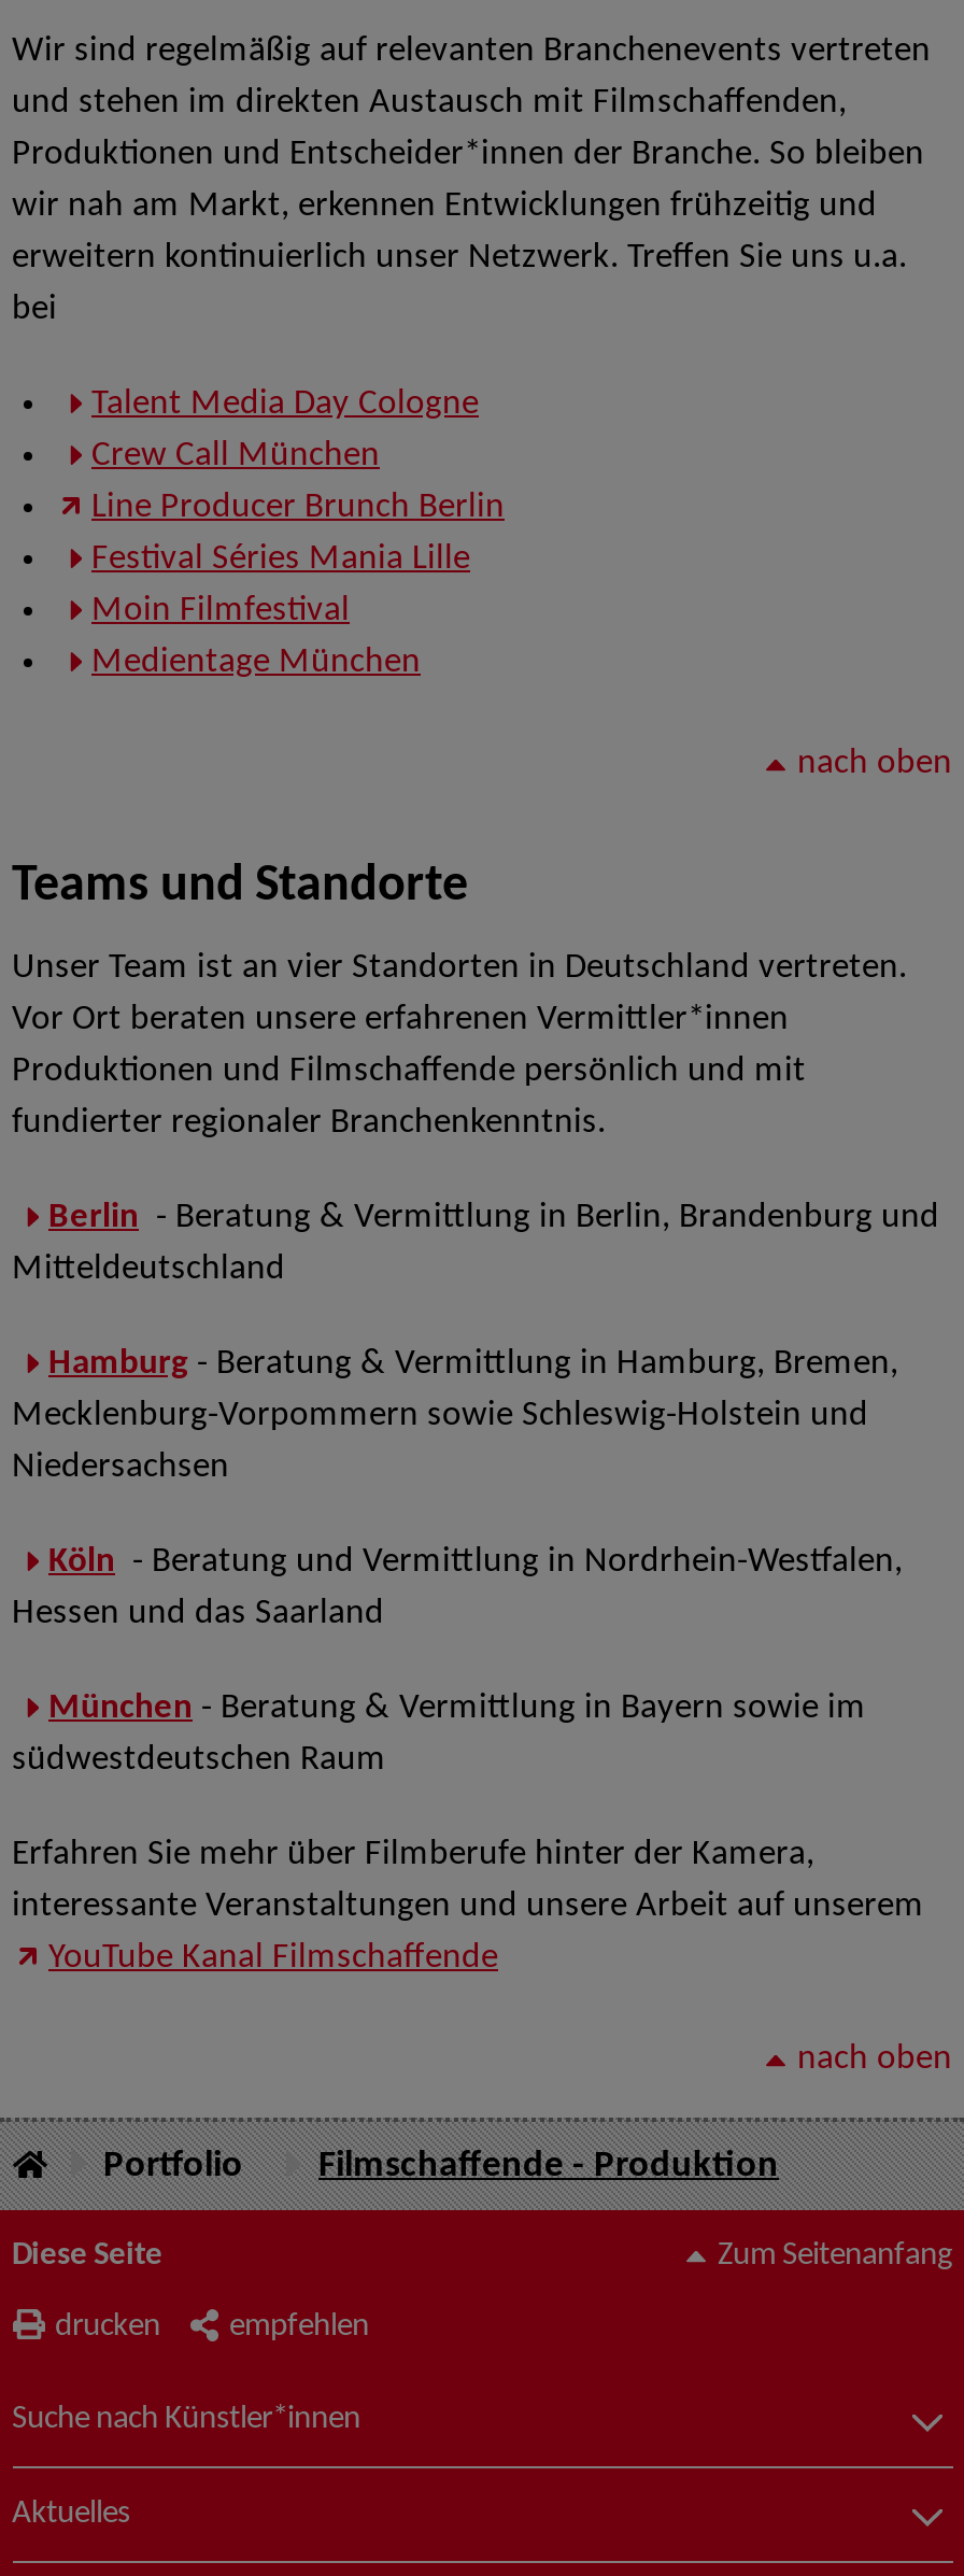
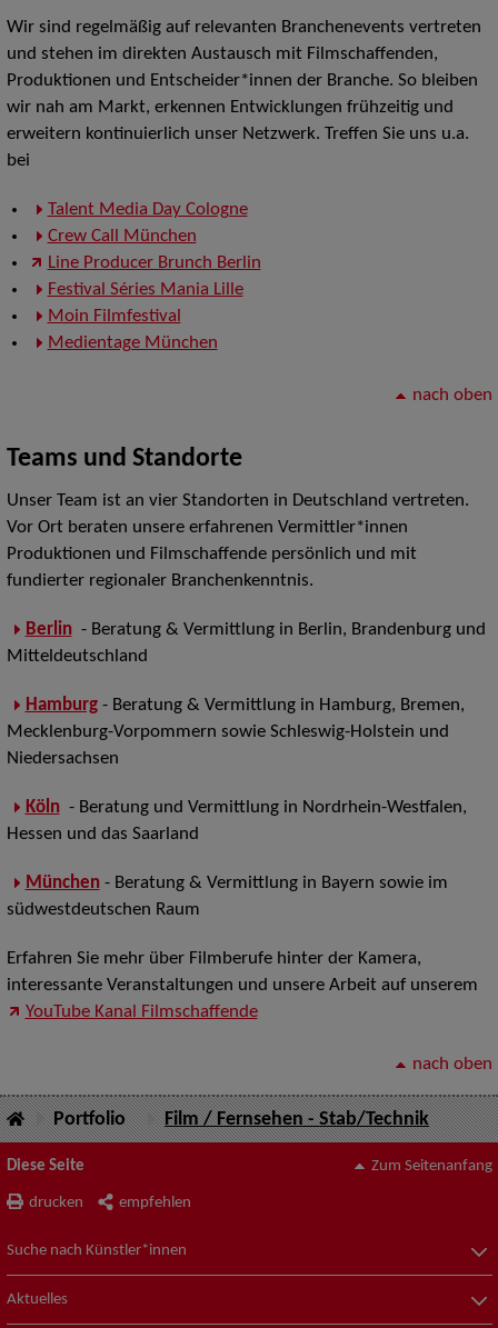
- Filmschaffende - Produktion
+ Film / Fernsehen - Stab/Technik
